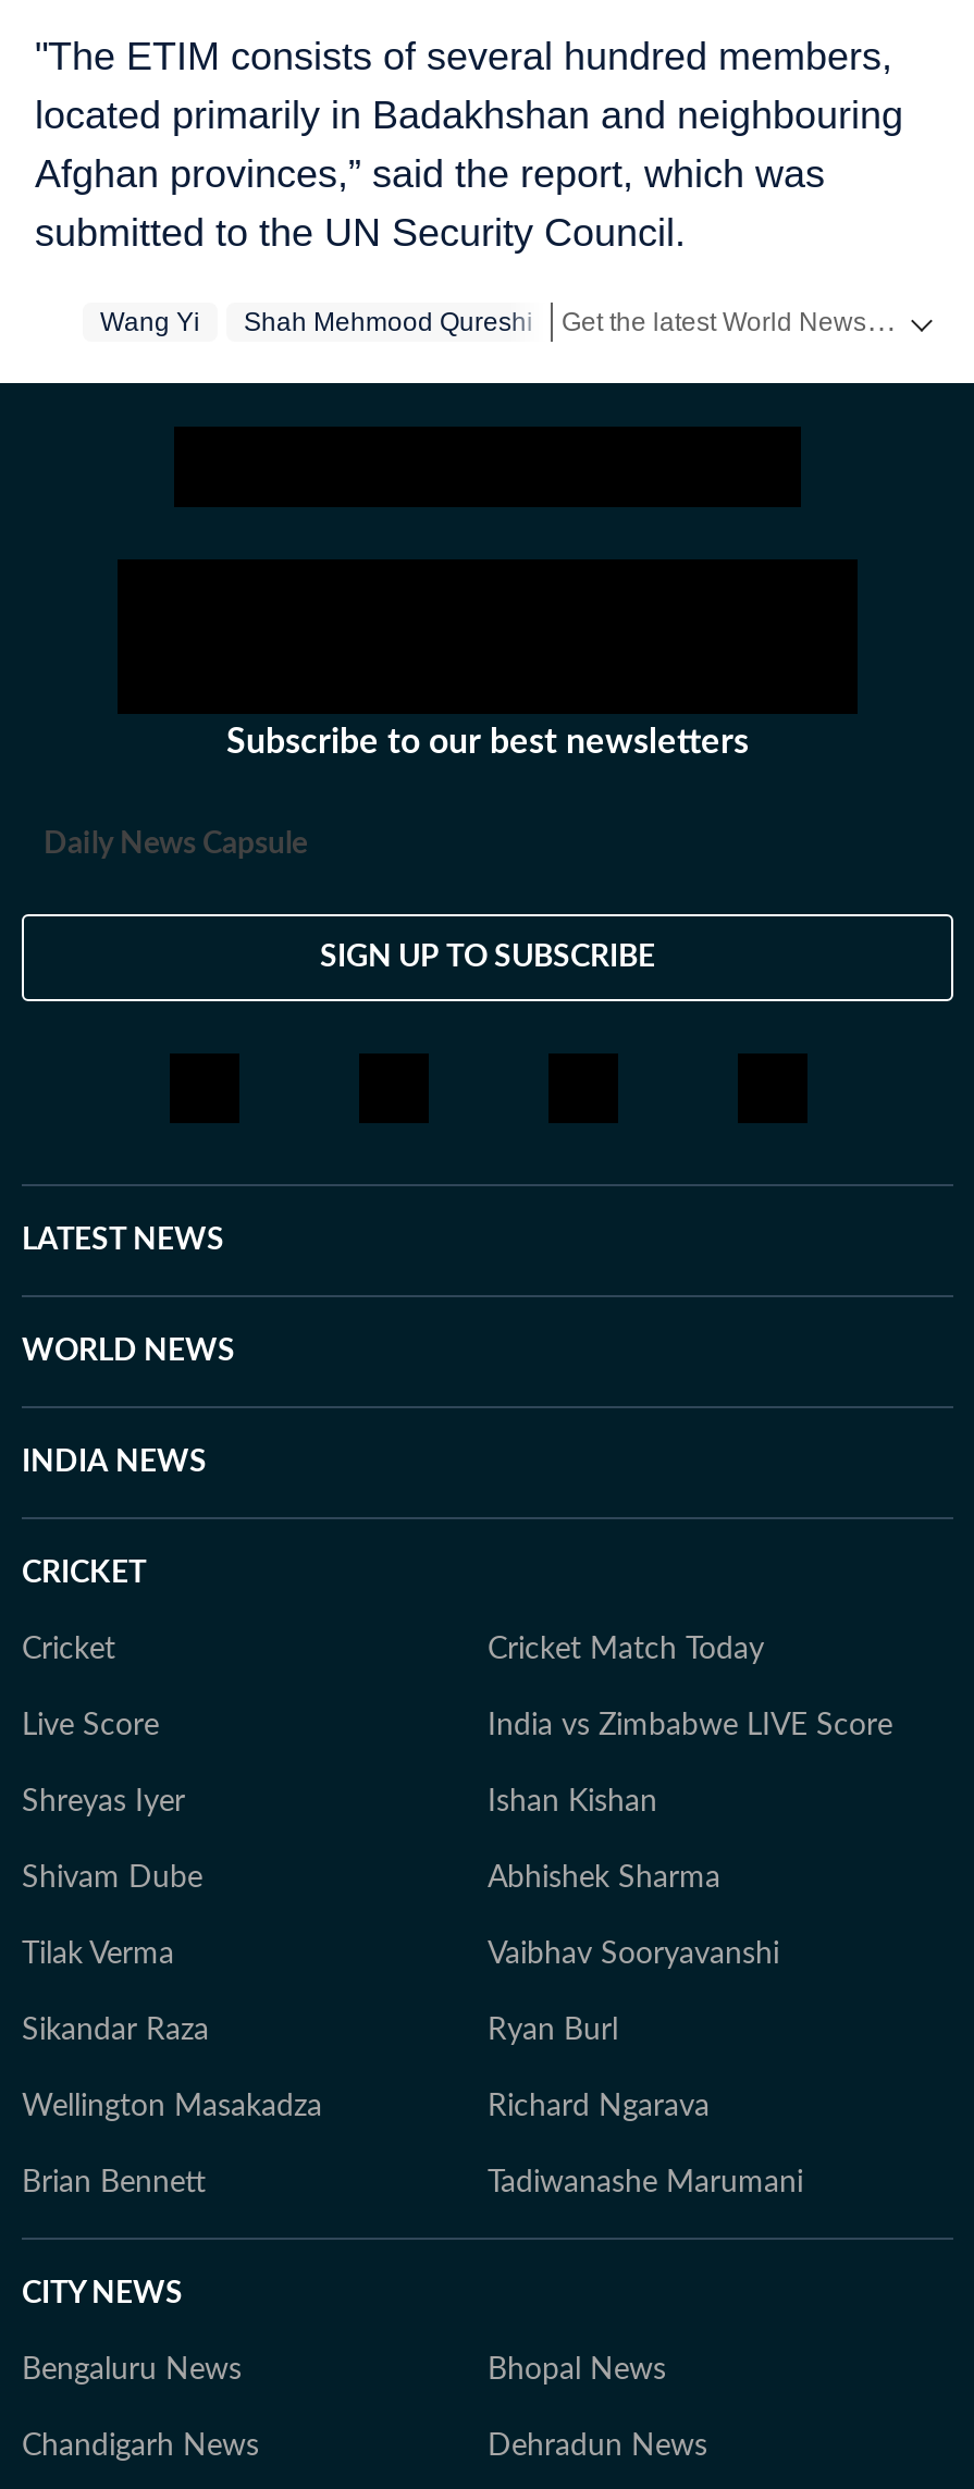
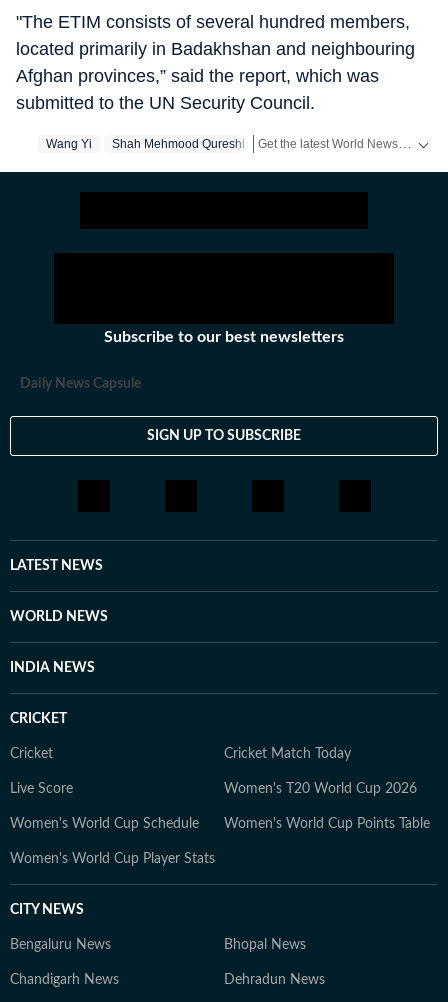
- India vs Zimbabwe LIVE Score
- Shreyas Iyer
- Ishan Kishan
- Shivam Dube
- Abhishek Sharma
- Tilak Verma
- Vaibhav Sooryavanshi
- Sikandar Raza
- Ryan Burl
- Wellington Masakadza
- Richard Ngarava
- Brian Bennett
- Tadiwanashe Marumani
+ Women's T20 World Cup 2026
+ Women's World Cup Schedule
+ Women's World Cup Points Table
+ Women's World Cup Player Stats
